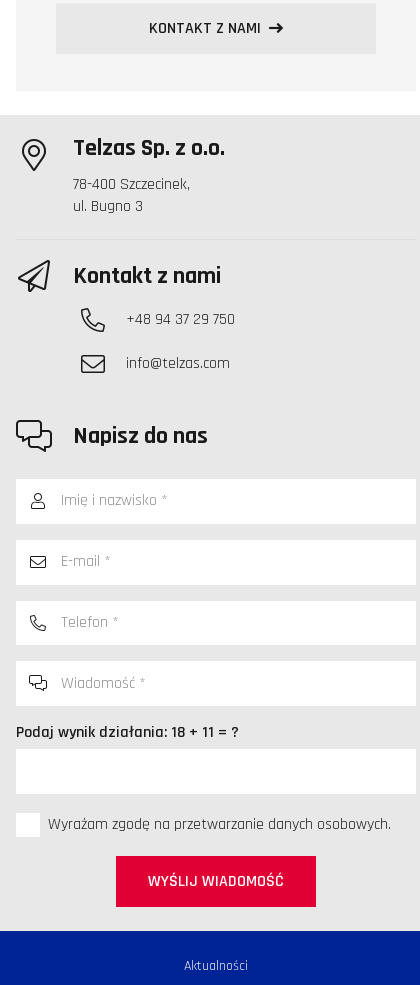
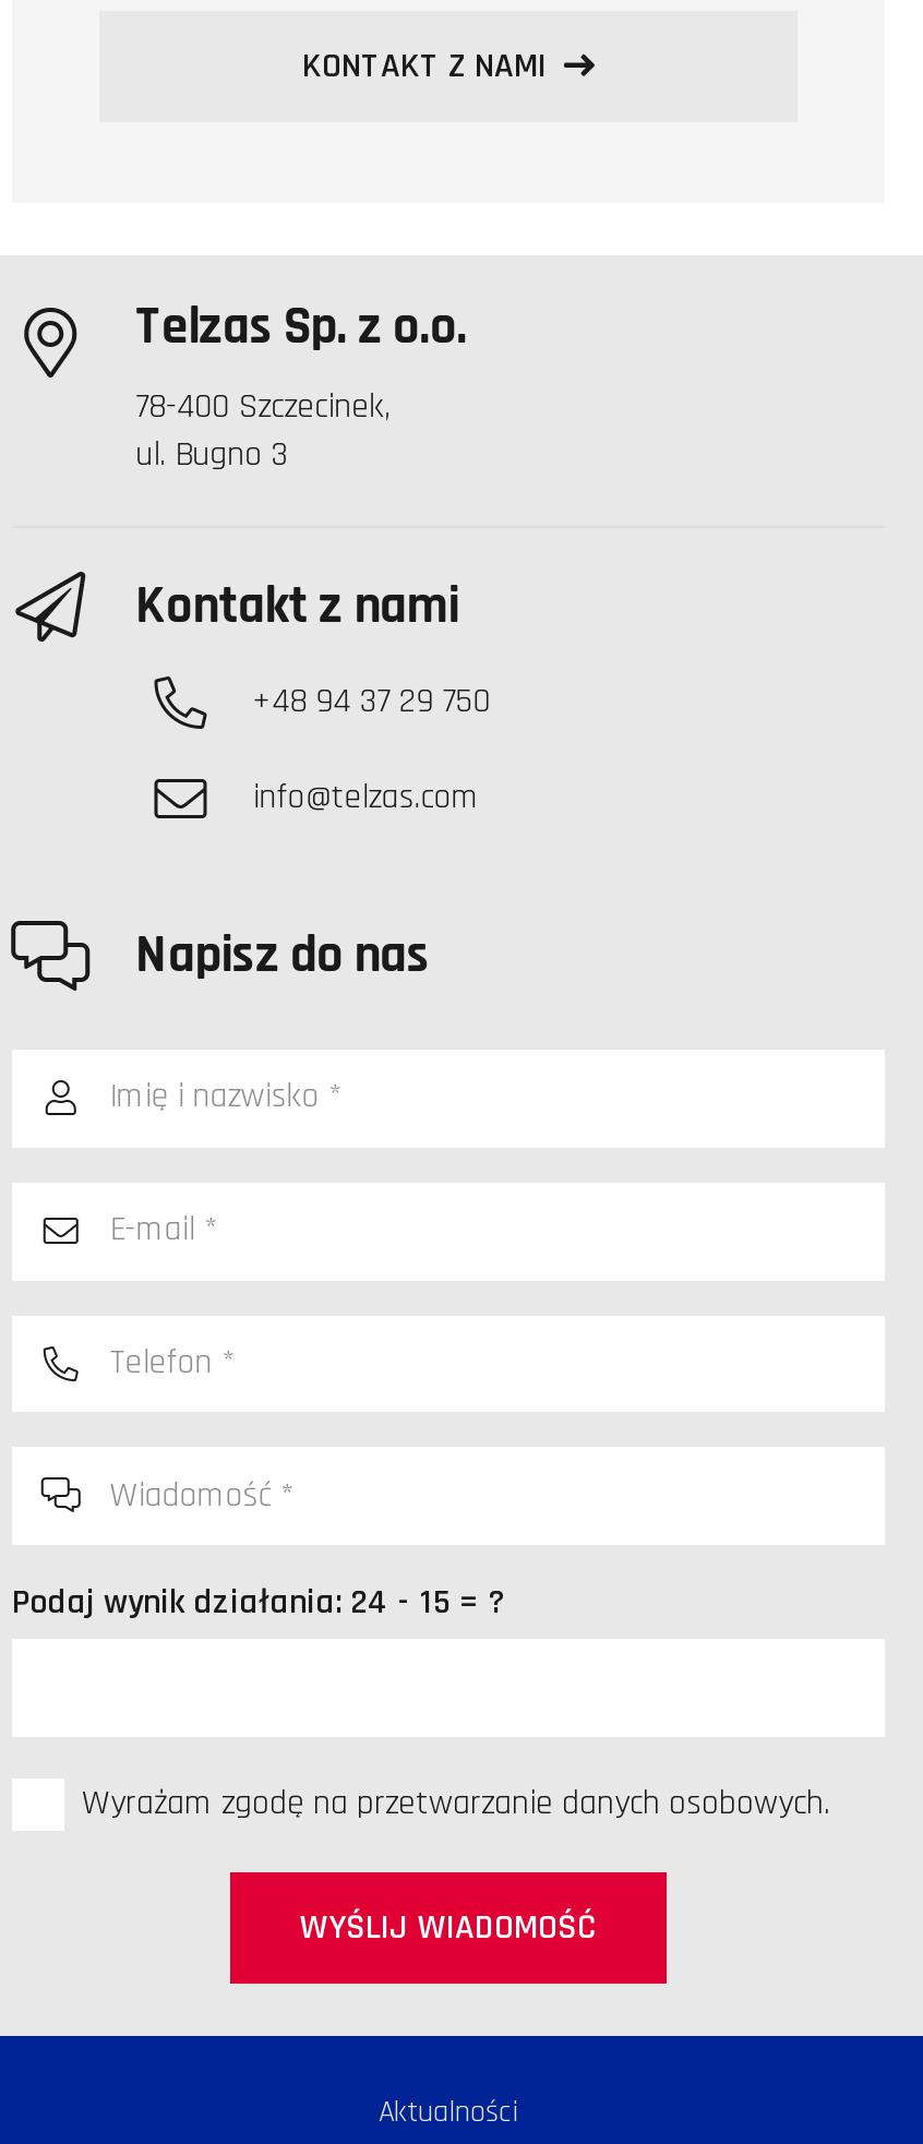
- Podaj wynik działania: 18 + 11 = ?
+ Podaj wynik działania: 24 - 15 = ?
